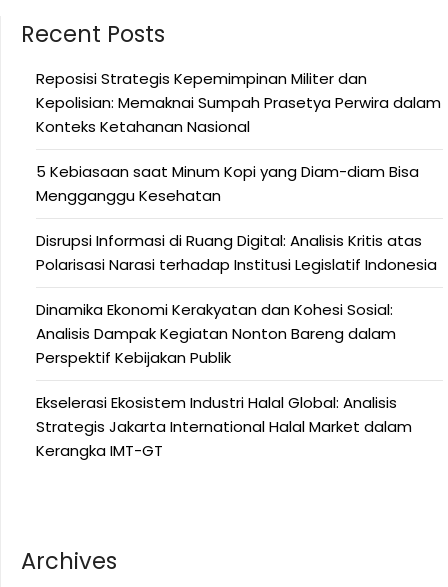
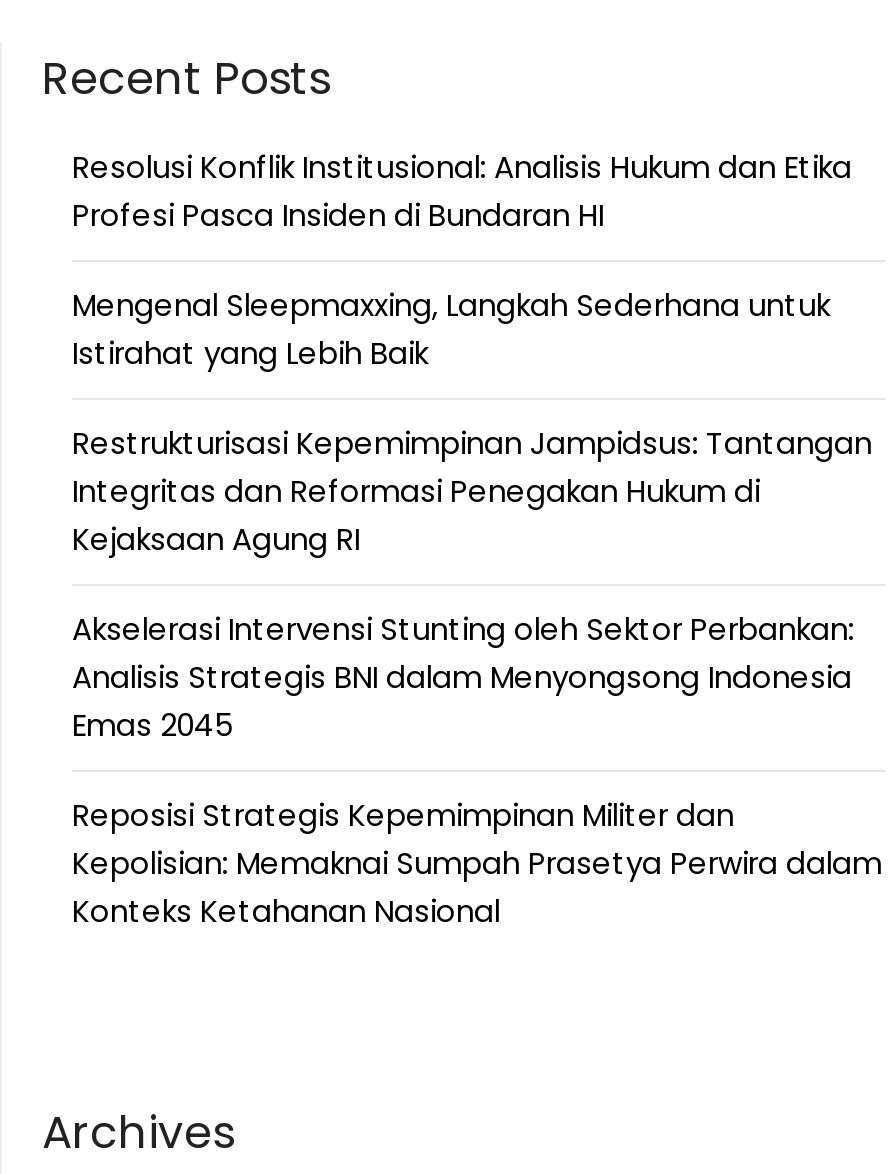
+ Resolusi Konflik Institusional: Analisis Hukum dan Etika
+ Profesi Pasca Insiden di Bundaran HI
+ Mengenal Sleepmaxxing, Langkah Sederhana untuk
+ Istirahat yang Lebih Baik
+ Restrukturisasi Kepemimpinan Jampidsus: Tantangan
+ Integritas dan Reformasi Penegakan Hukum di
+ Kejaksaan Agung RI
+ Akselerasi Intervensi Stunting oleh Sektor Perbankan:
+ Analisis Strategis BNI dalam Menyongsong Indonesia
+ Emas 2045

moved down: Reposisi Strategis Kepemimpinan Militer dan | Kepolisian: Memaknai Sumpah Prasetya Perwira dalam | Konteks Ketahanan Nasional

- 5 Kebiasaan saat Minum Kopi yang Diam-diam Bisa
- Mengganggu Kesehatan
- Disrupsi Informasi di Ruang Digital: Analisis Kritis atas
- Polarisasi Narasi terhadap Institusi Legislatif Indonesia
- Dinamika Ekonomi Kerakyatan dan Kohesi Sosial:
- Analisis Dampak Kegiatan Nonton Bareng dalam
- Perspektif Kebijakan Publik
- Ekselerasi Ekosistem Industri Halal Global: Analisis
- Strategis Jakarta International Halal Market dalam
- Kerangka IMT-GT
